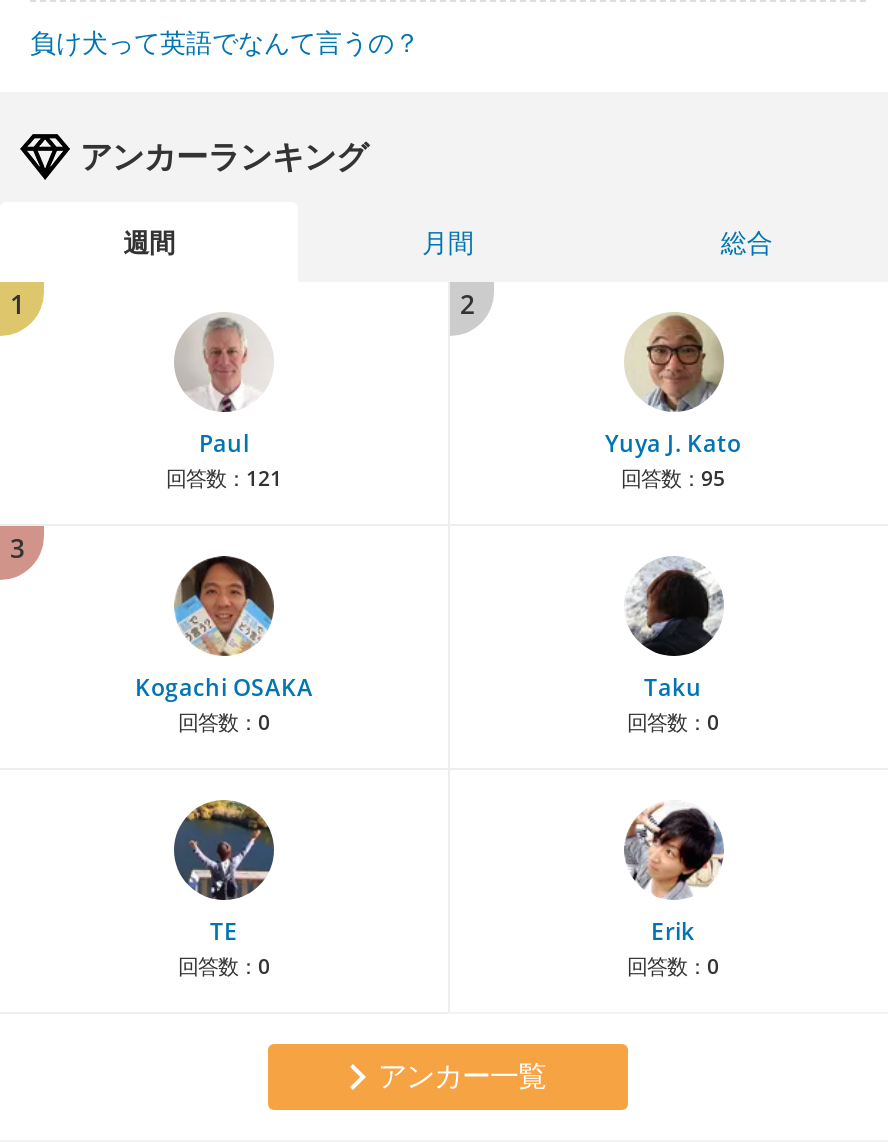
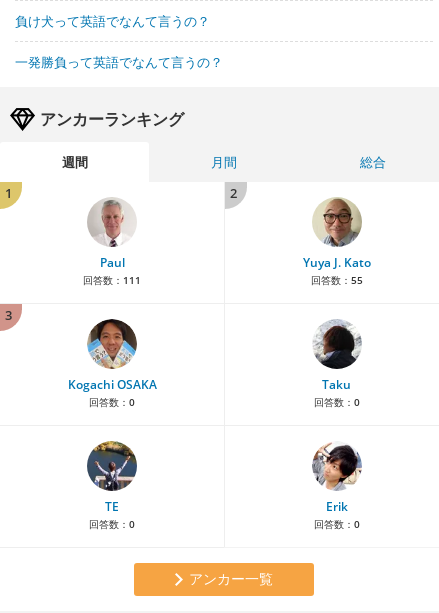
+ 一発勝負って英語でなんて言うの？

- 回答数：121
+ 回答数：111

- 回答数：95
+ 回答数：55
